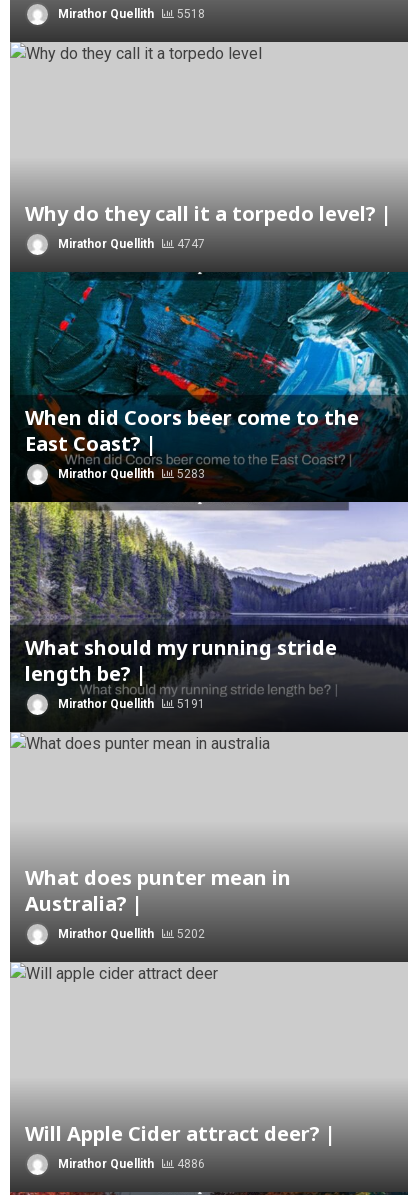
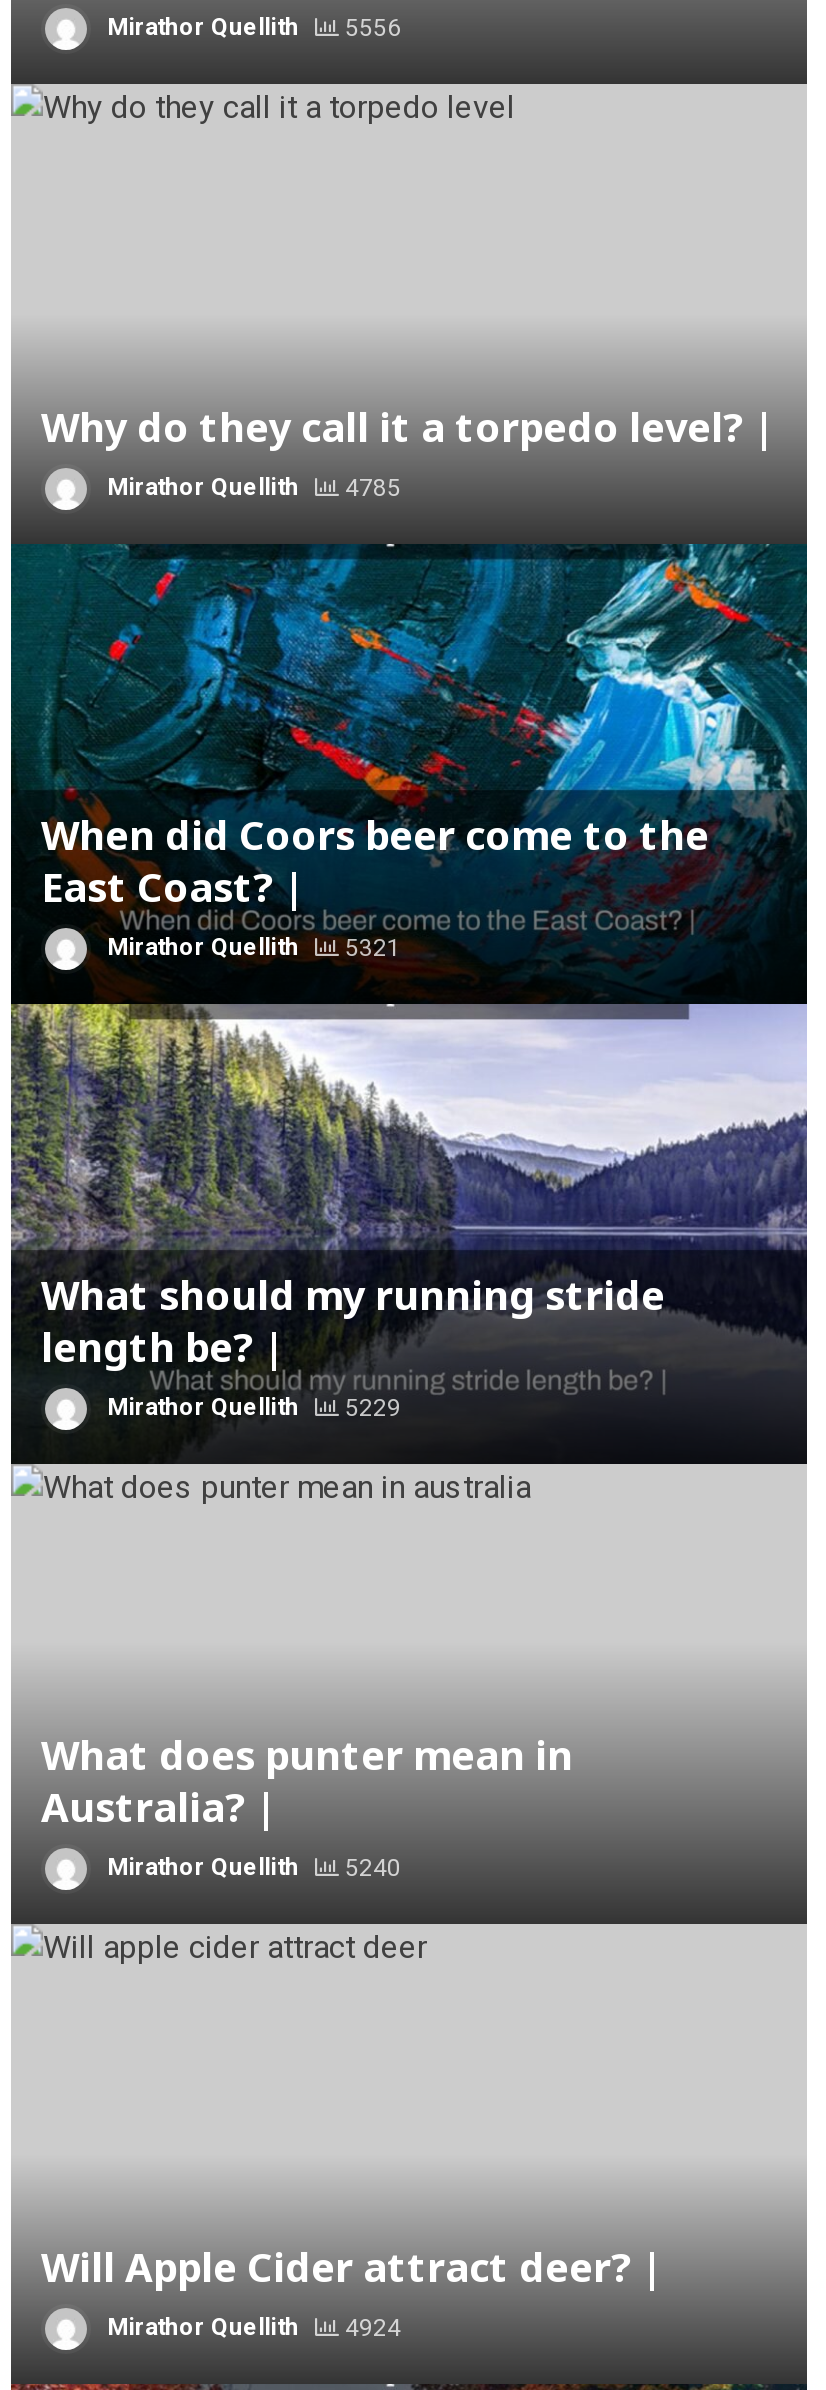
- Mirathor Quellith 5518
+ Mirathor Quellith 5556

- Mirathor Quellith 4747
+ Mirathor Quellith 4785

- Mirathor Quellith 5283
+ Mirathor Quellith 5321

- Mirathor Quellith 5191
+ Mirathor Quellith 5229

- Mirathor Quellith 5202
+ Mirathor Quellith 5240

- Mirathor Quellith 4886
+ Mirathor Quellith 4924
